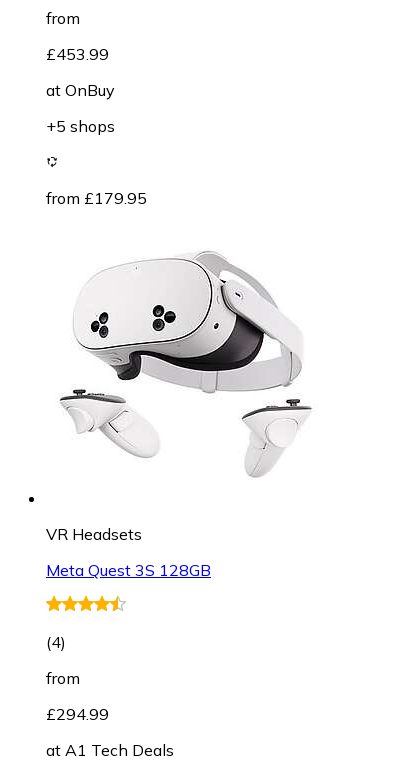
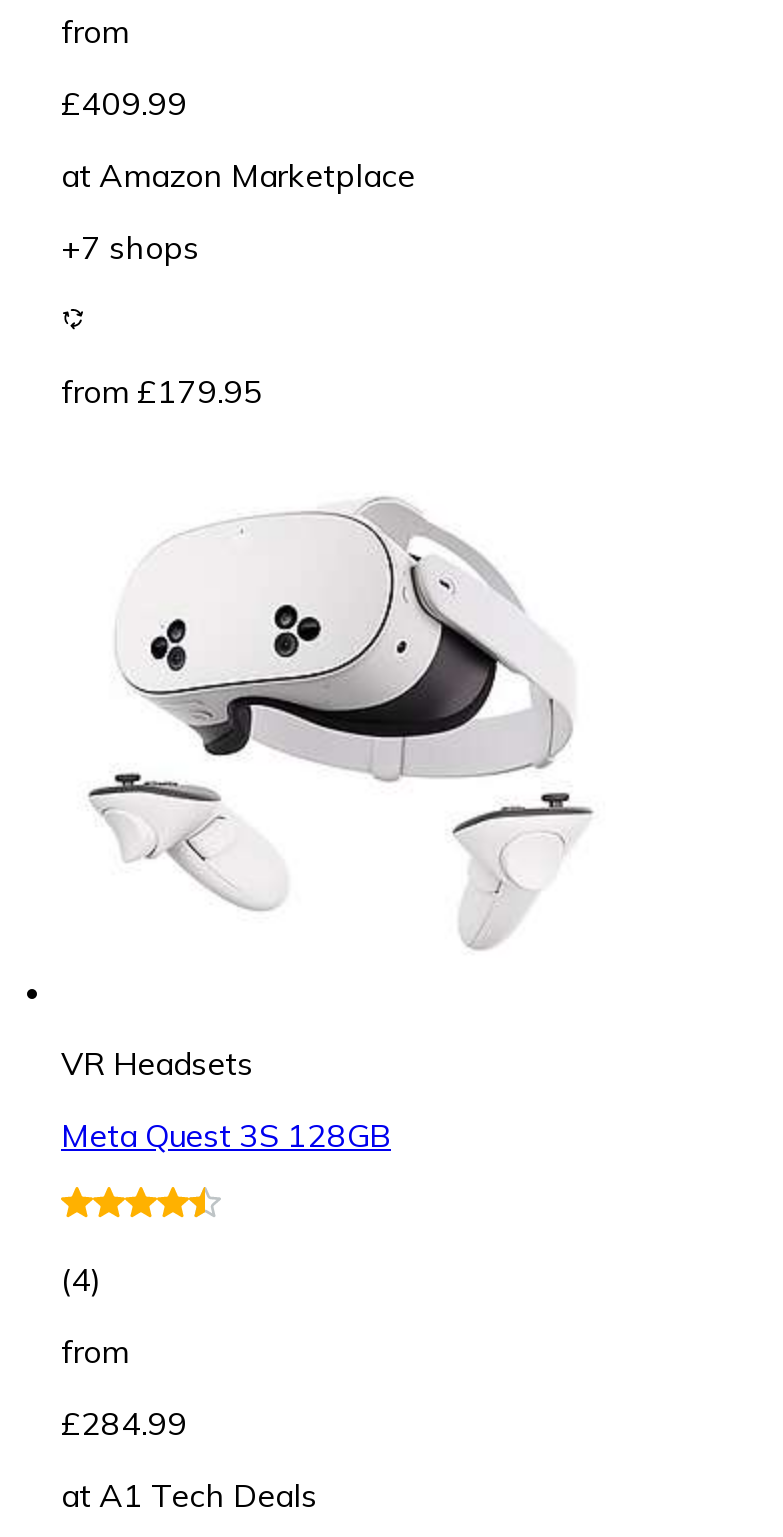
- £453.99
+ £409.99

- at OnBuy
+ at Amazon Marketplace

- +5 shops
+ +7 shops

- £294.99
+ £284.99
